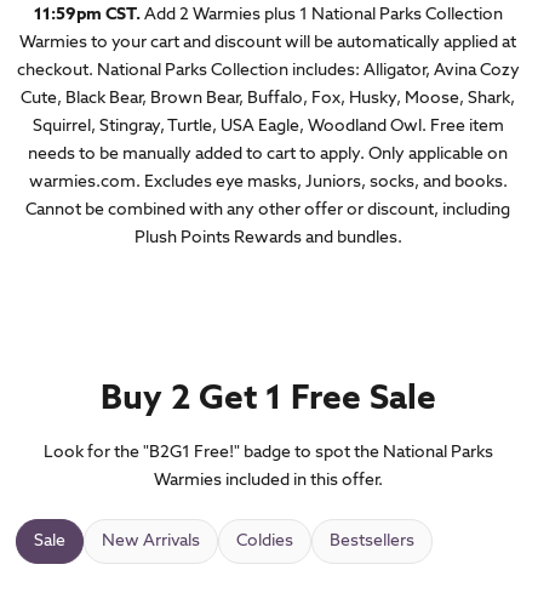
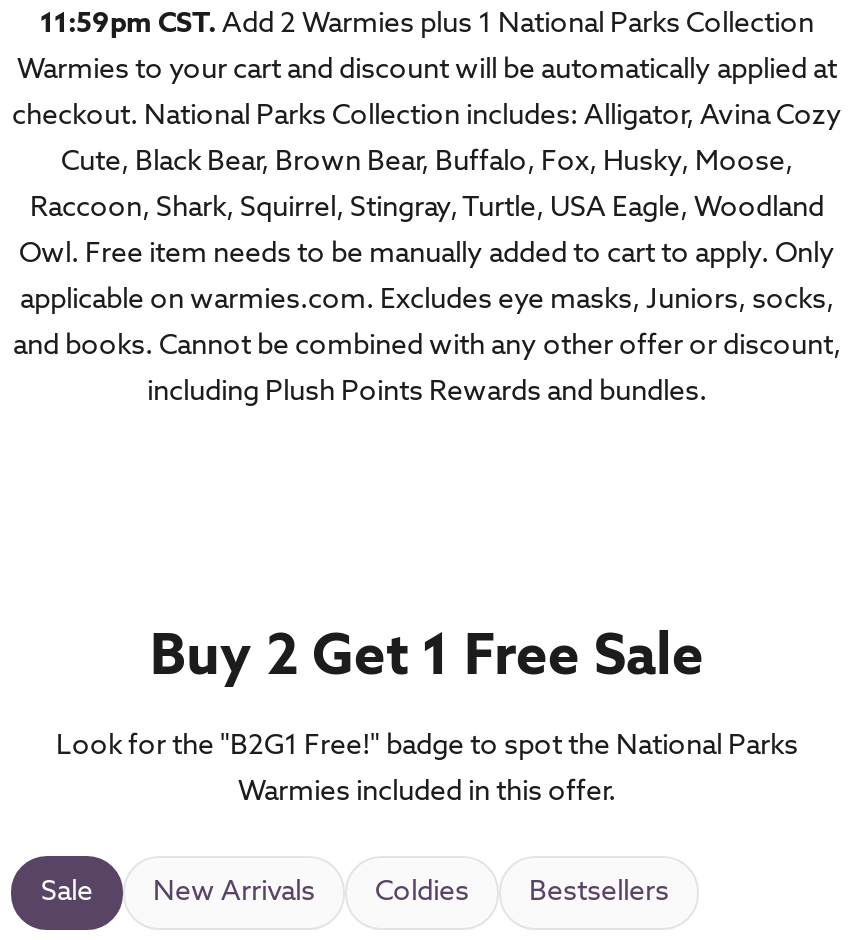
- Cute, Black Bear, Brown Bear, Buffalo, Fox, Husky, Moose, Shark,
+ Cute, Black Bear, Brown Bear, Buffalo, Fox, Husky, Moose,

- Squirrel, Stingray, Turtle, USA Eagle, Woodland Owl. Free item
+ Raccoon, Shark, Squirrel, Stingray, Turtle, USA Eagle, Woodland

- needs to be manually added to cart to apply. Only applicable on
+ Owl. Free item needs to be manually added to cart to apply. Only

- warmies.com. Excludes eye masks, Juniors, socks, and books.
+ applicable on warmies.com. Excludes eye masks, Juniors, socks,

- Cannot be combined with any other offer or discount, including
+ and books. Cannot be combined with any other offer or discount,

- Plush Points Rewards and bundles.
+ including Plush Points Rewards and bundles.
